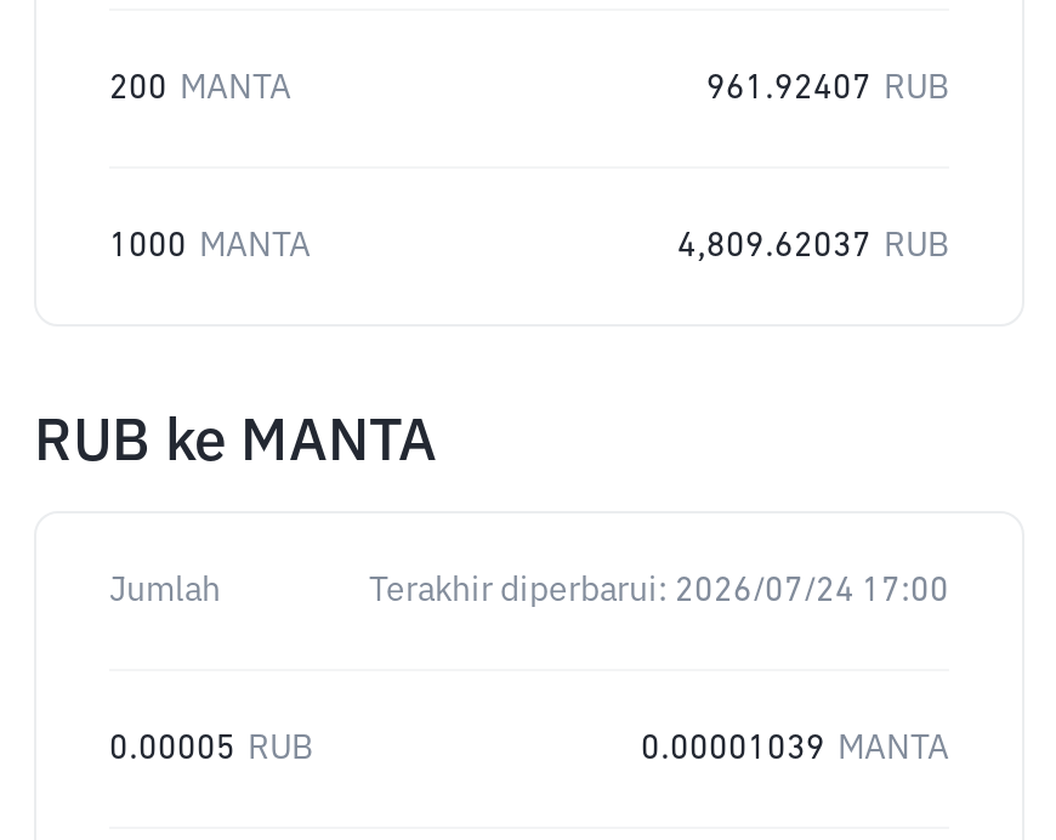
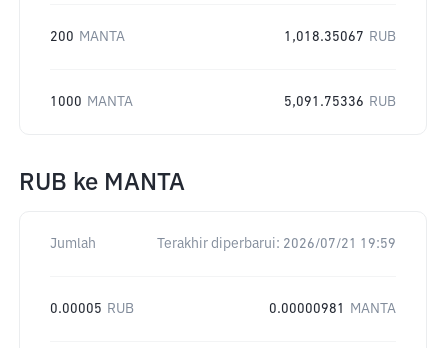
- 961.92407 RUB
+ 1,018.35067 RUB

- 4,809.62037 RUB
+ 5,091.75336 RUB

- Terakhir diperbarui: 2026/07/24 17:00
+ Terakhir diperbarui: 2026/07/21 19:59

- 0.00001039 MANTA
+ 0.00000981 MANTA
